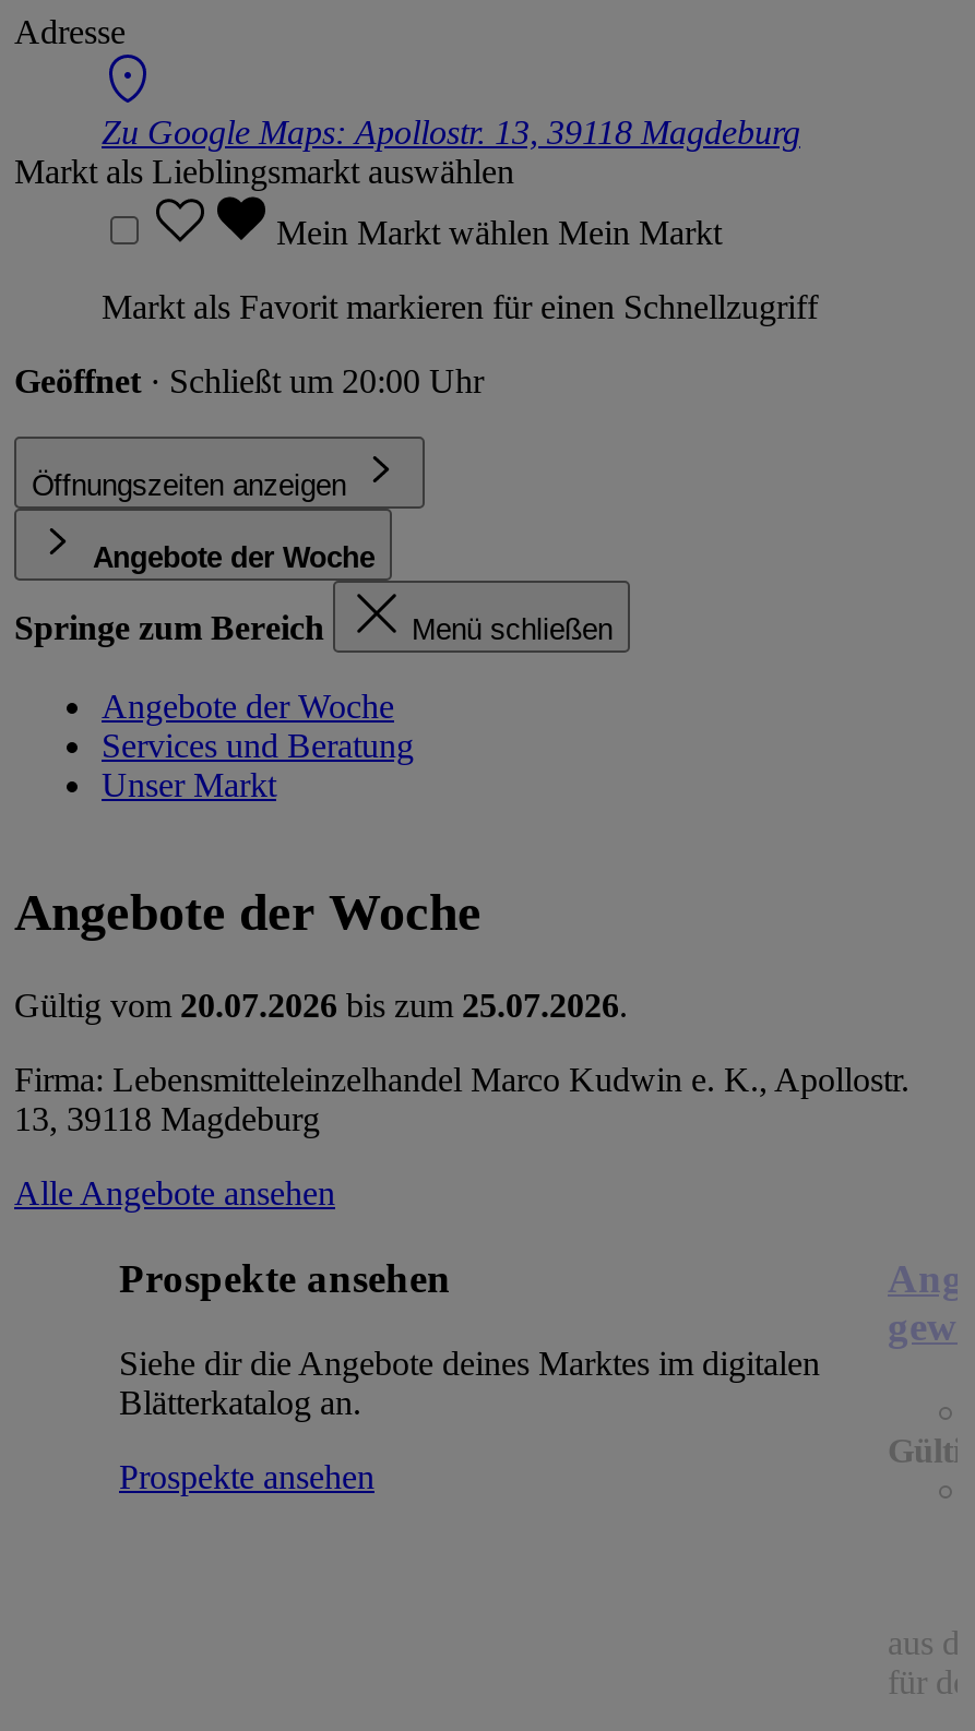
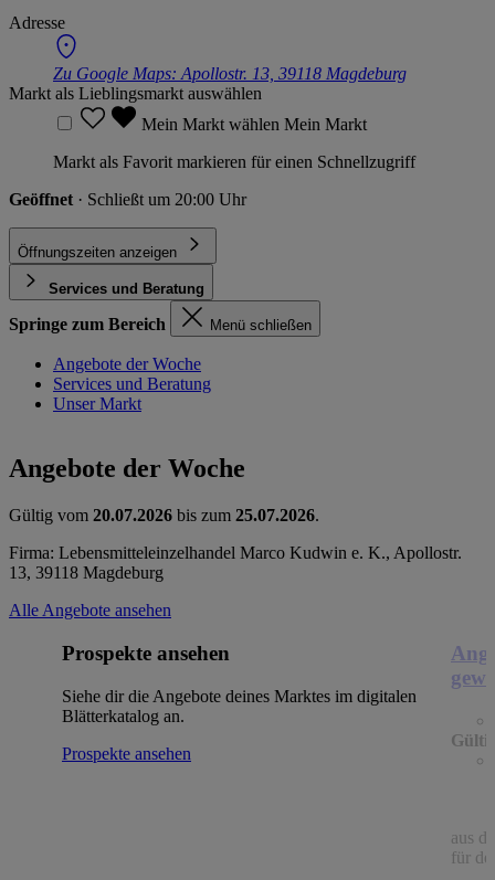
- Angebote der Woche
+ Services und Beratung
